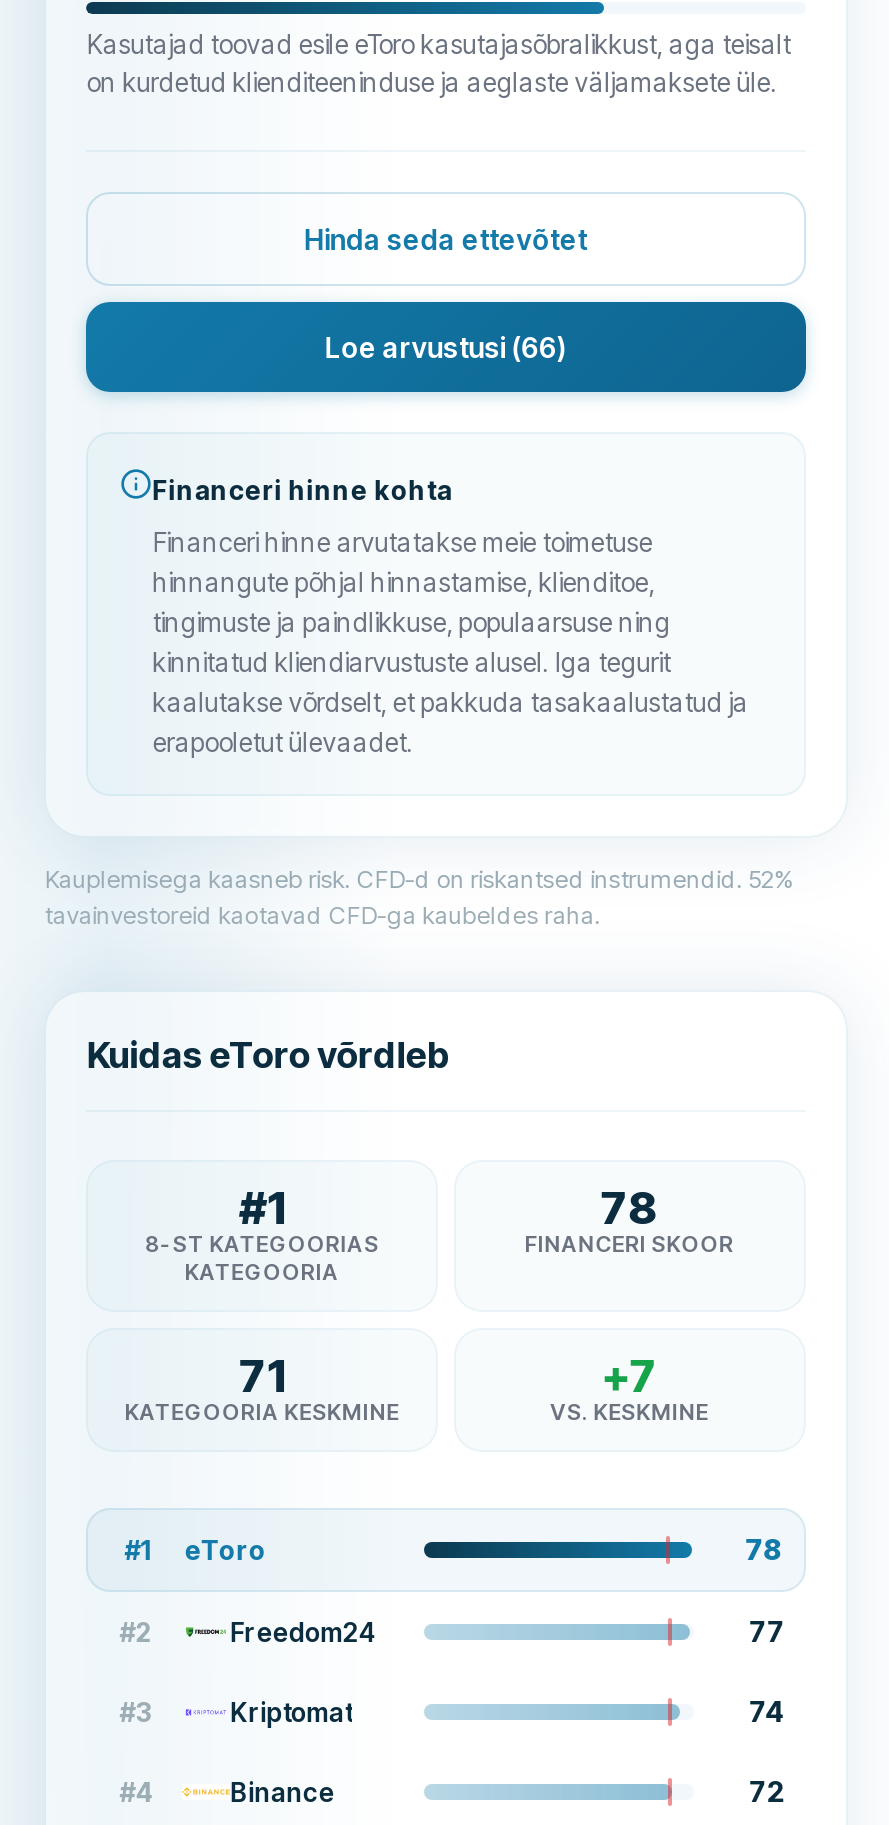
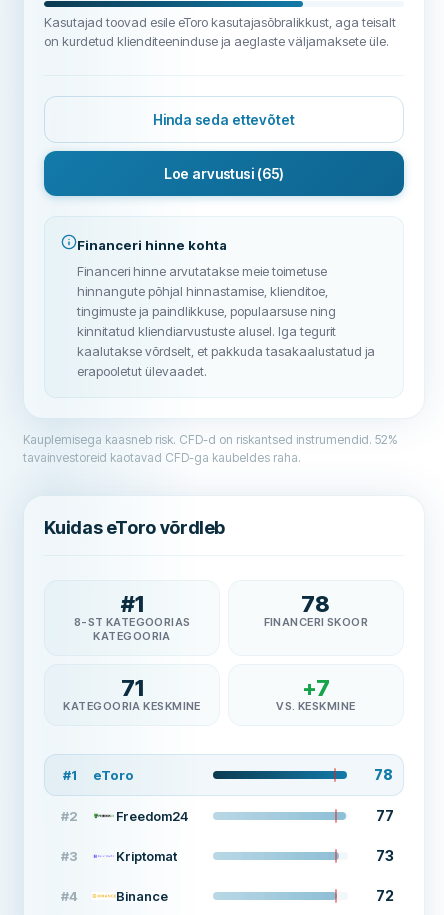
- Loe arvustusi (66)
+ Loe arvustusi (65)

- 74
+ 73
